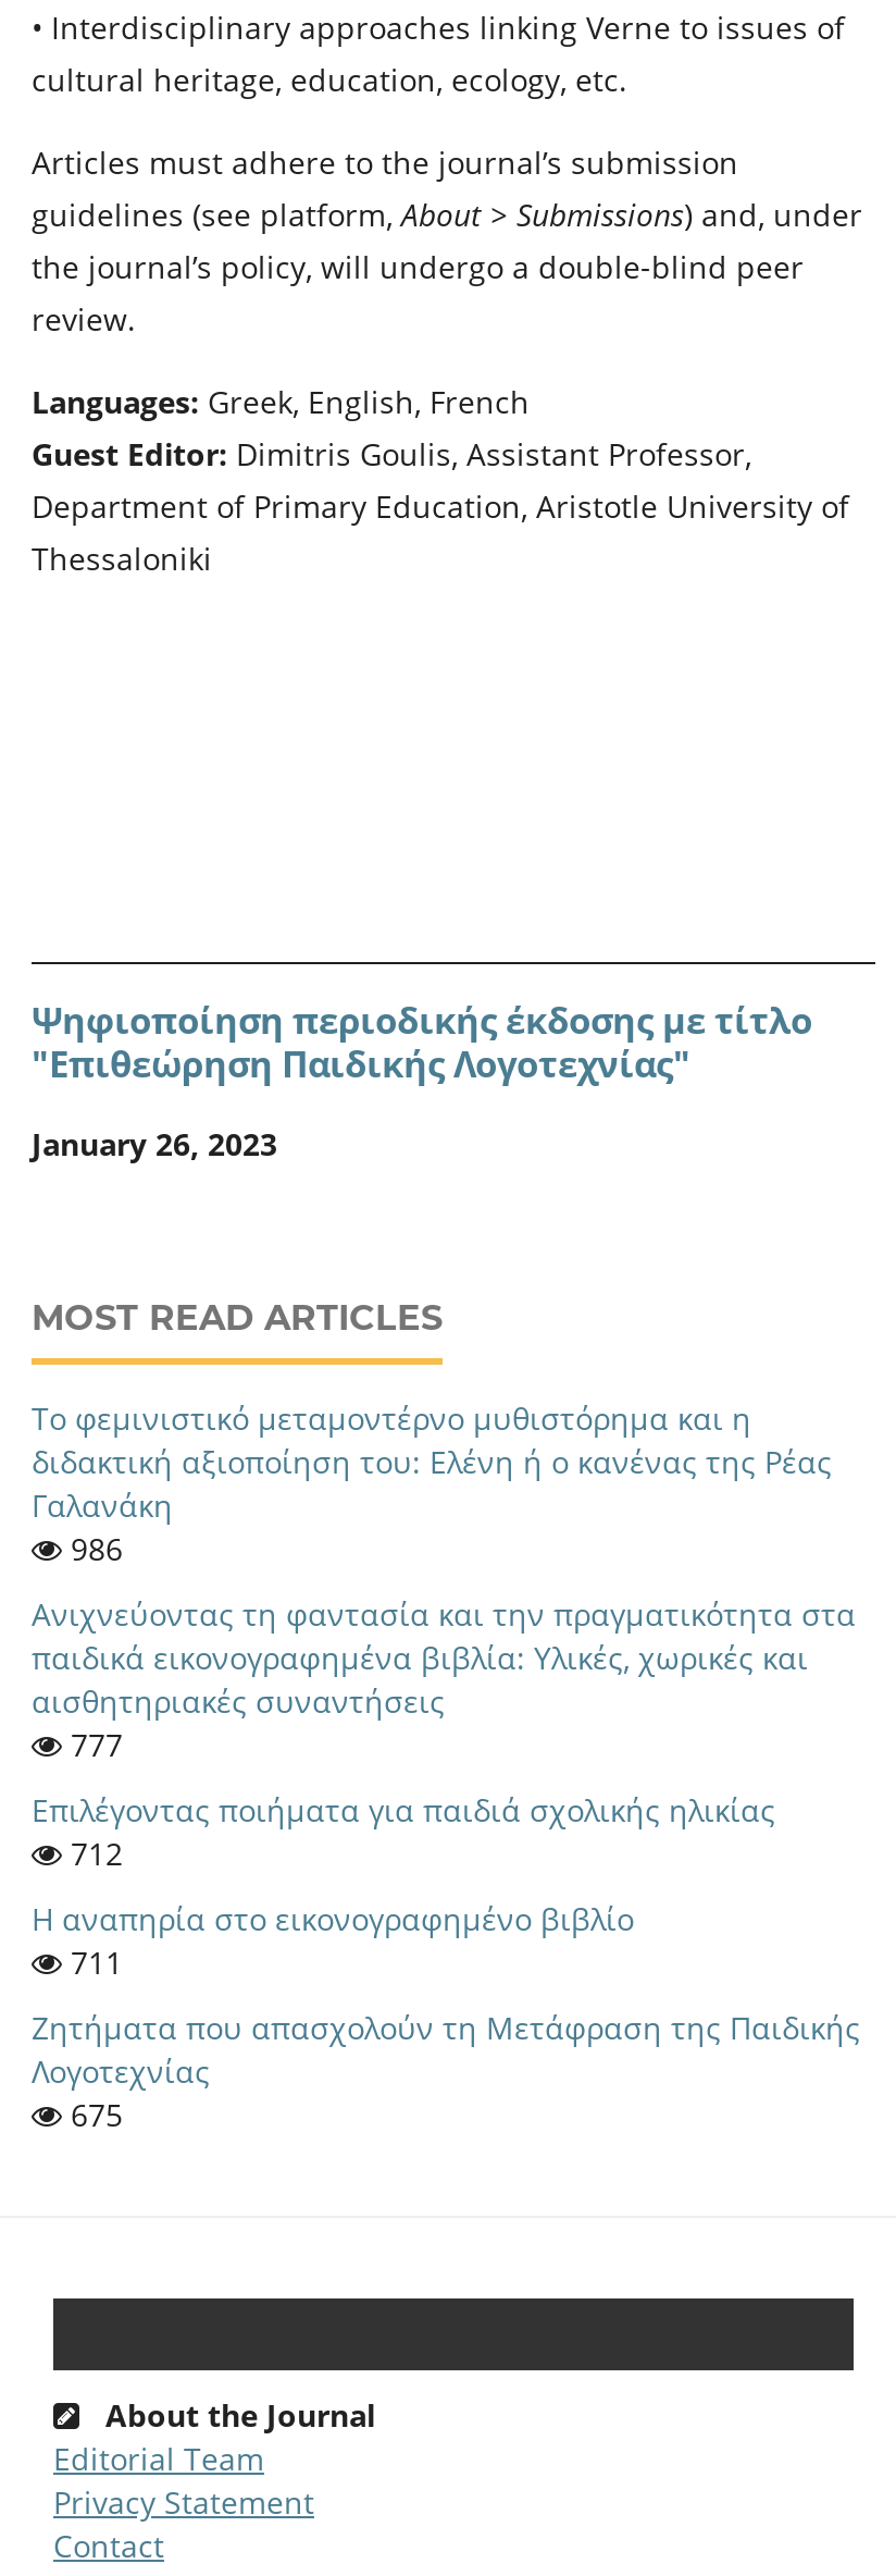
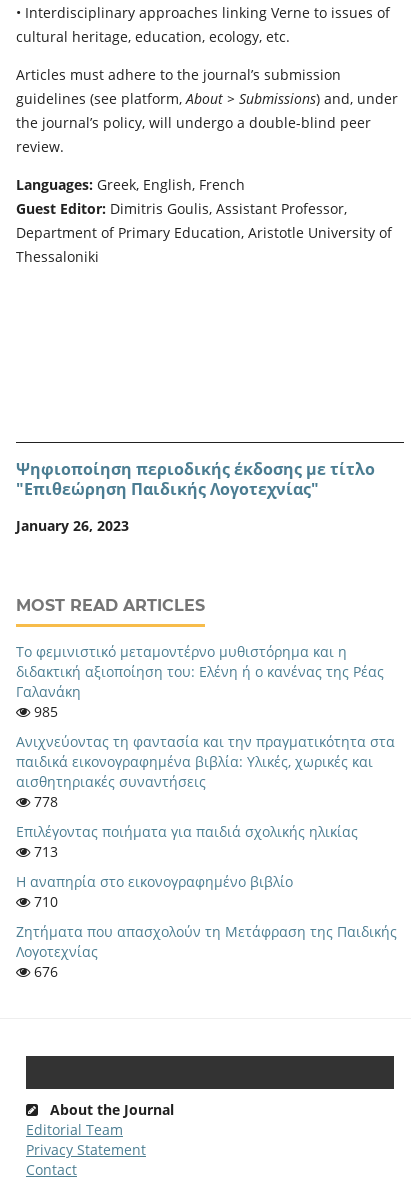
- 986
+ 985

- 777
+ 778

- 712
+ 713

- 711
+ 710

- 675
+ 676
